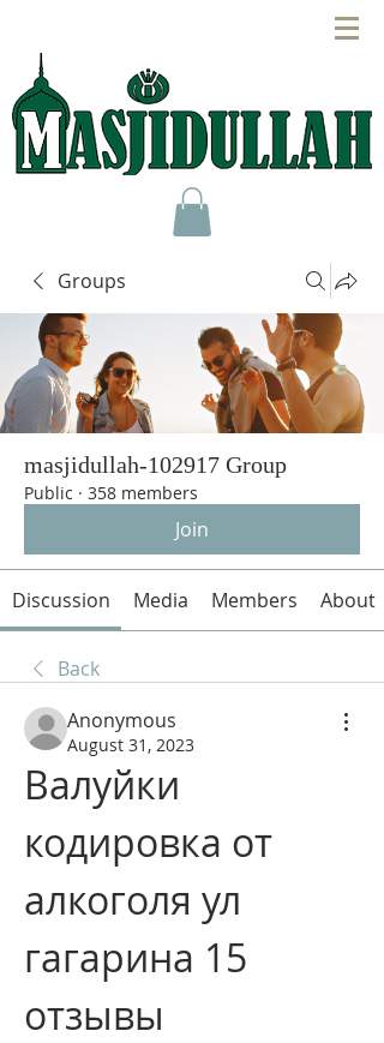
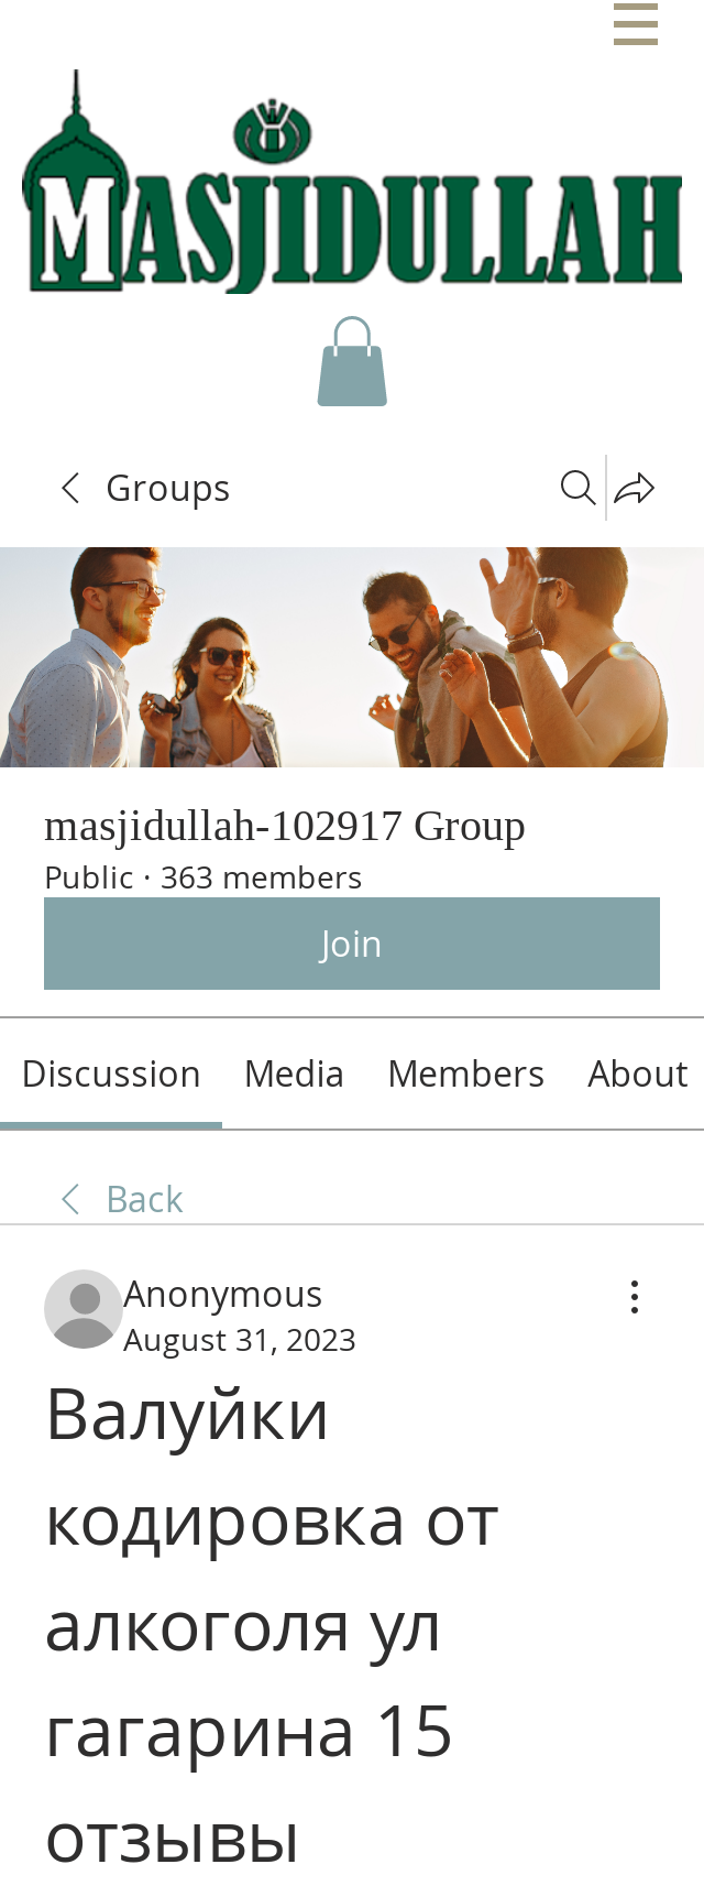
- Public · 358 members
+ Public · 363 members
